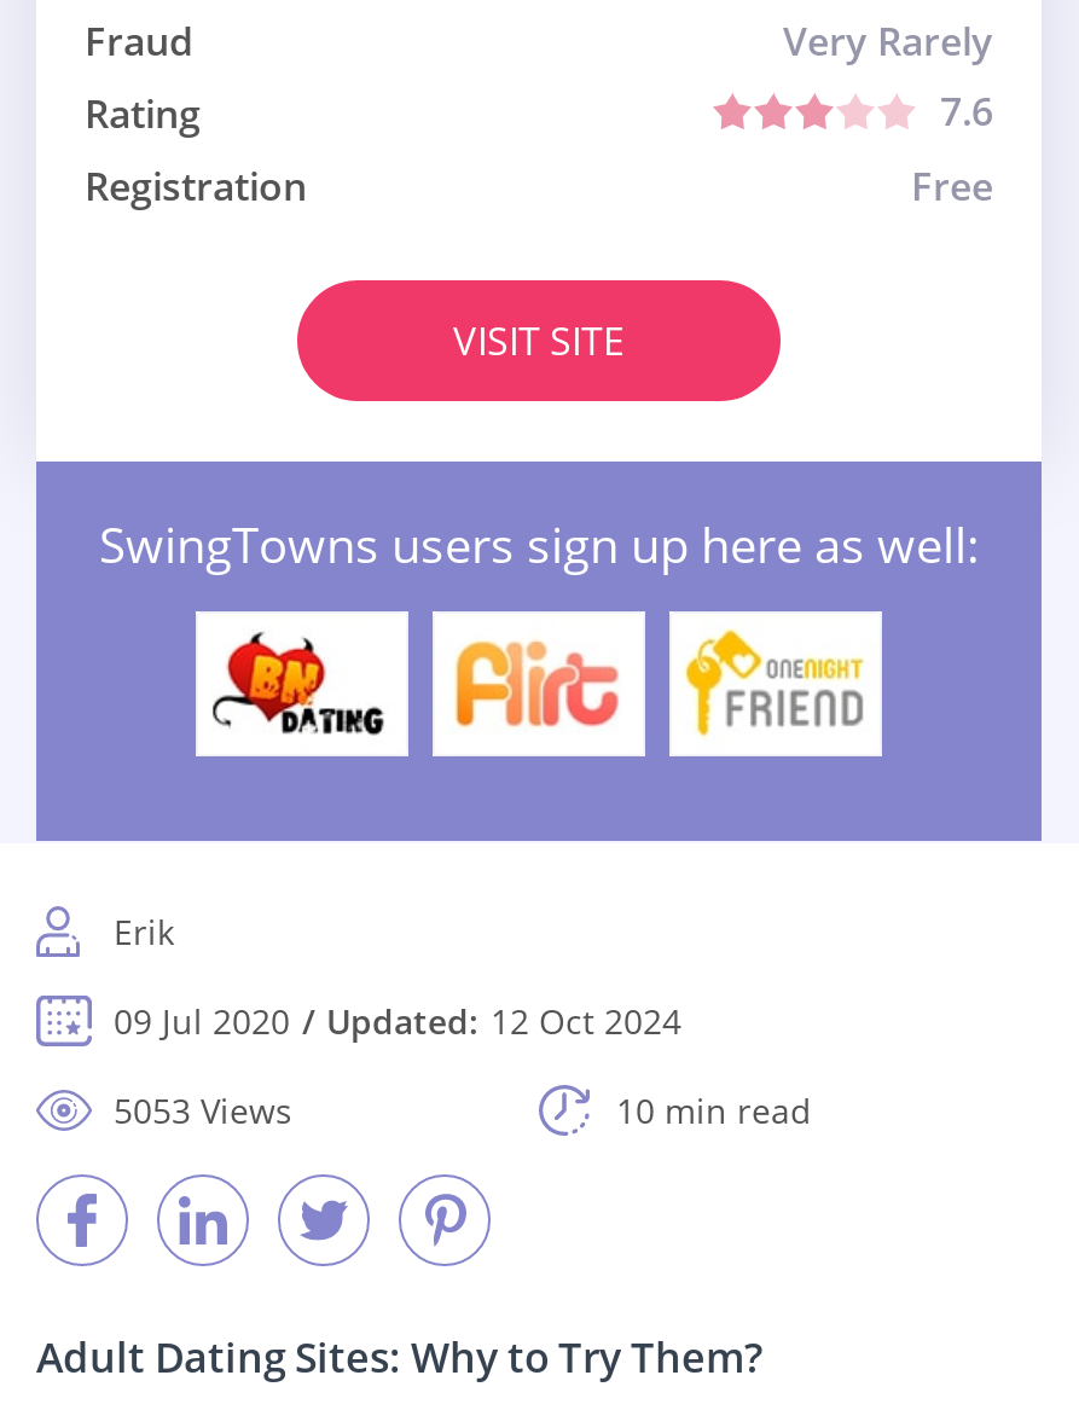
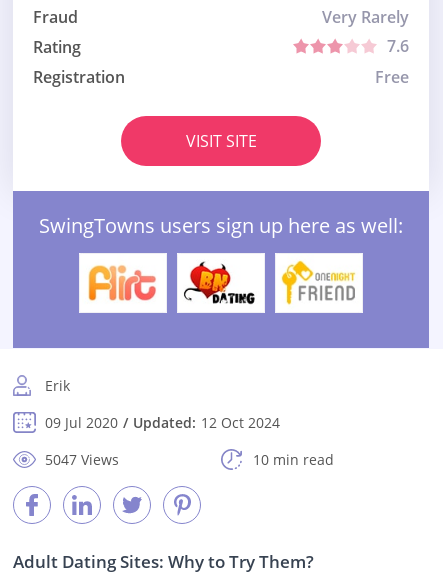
- [image]
+ [image]

- [image]
+ [image]

- 5053 Views
+ 5047 Views
